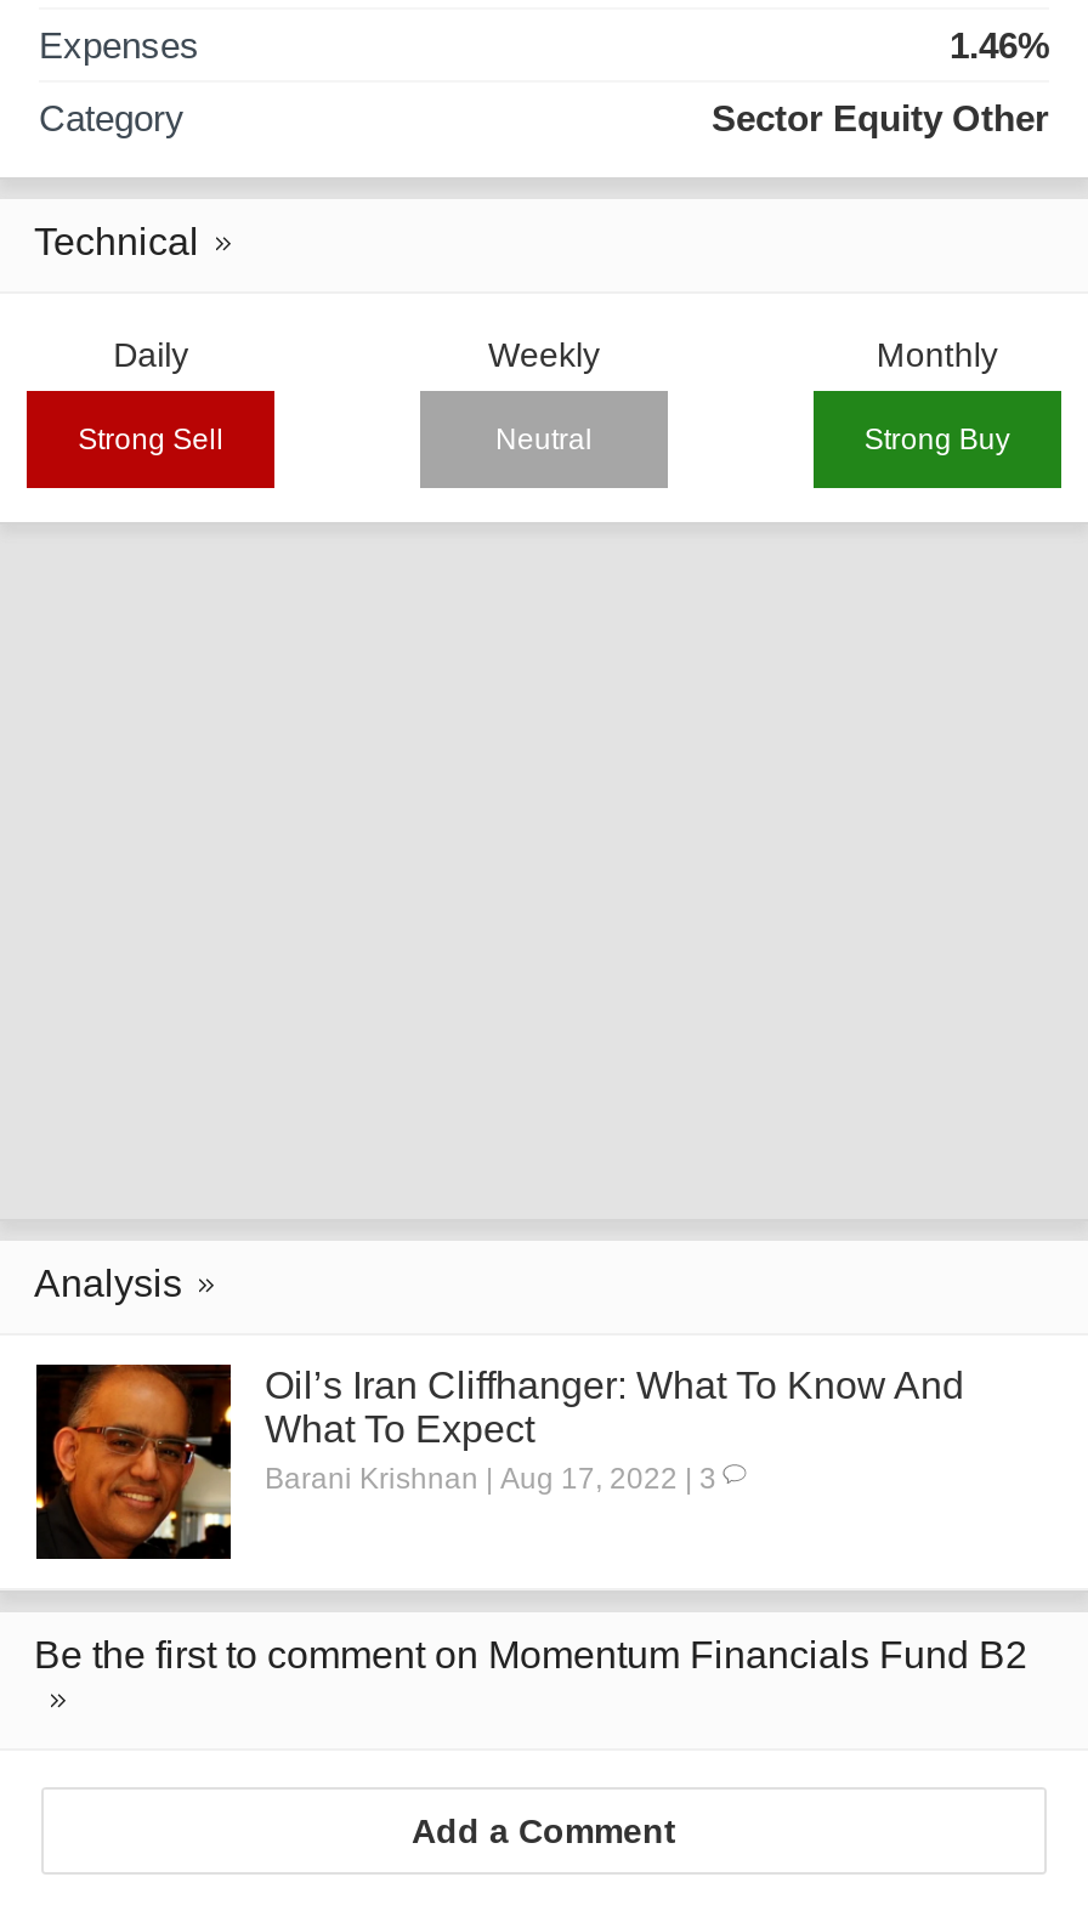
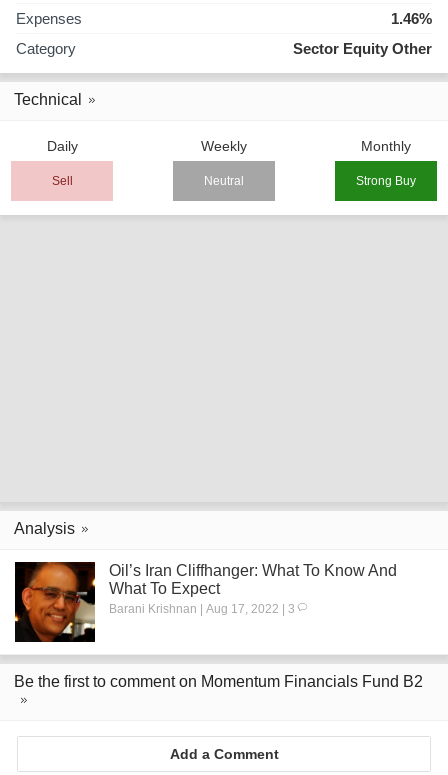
- Strong Sell
+ Sell
